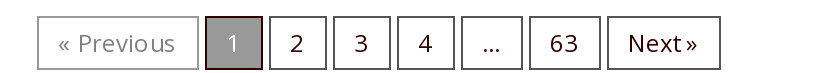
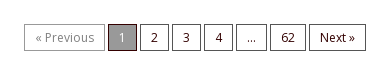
- 63
+ 62
